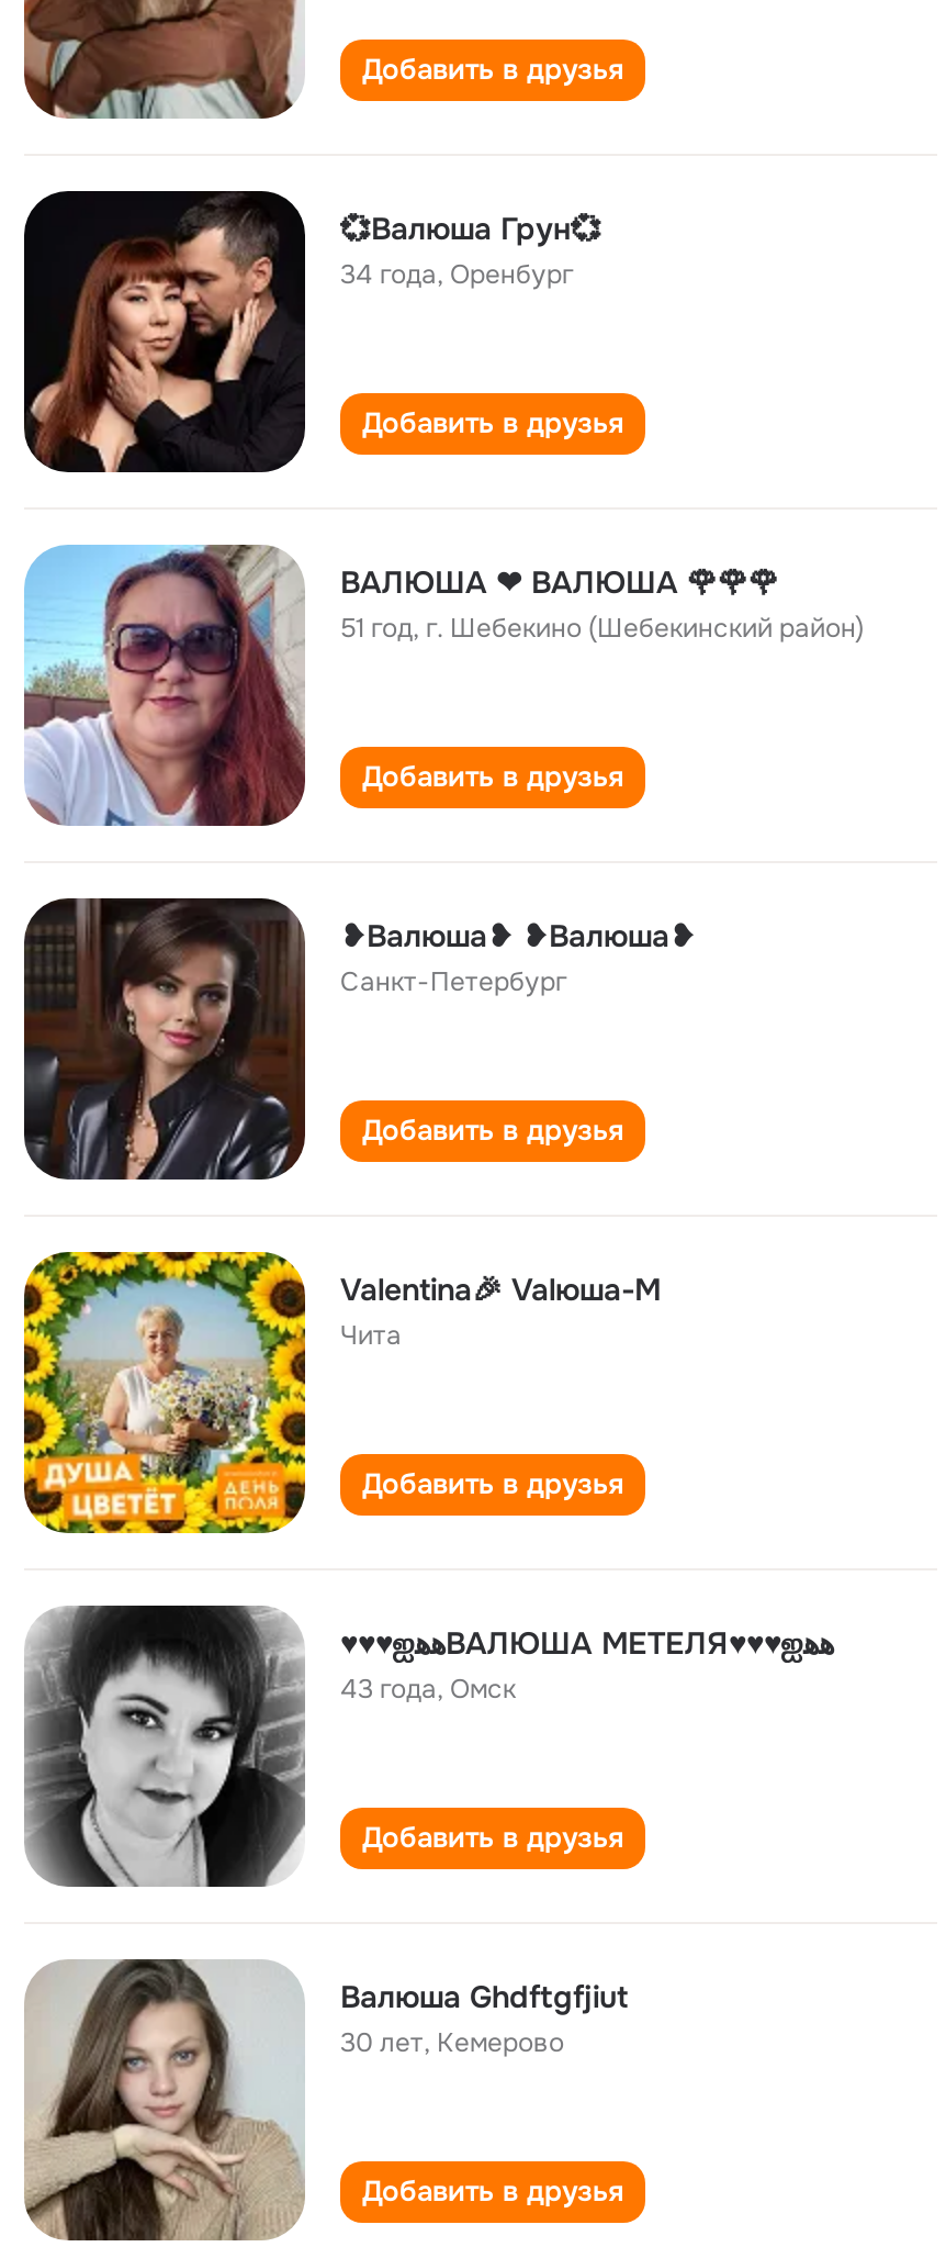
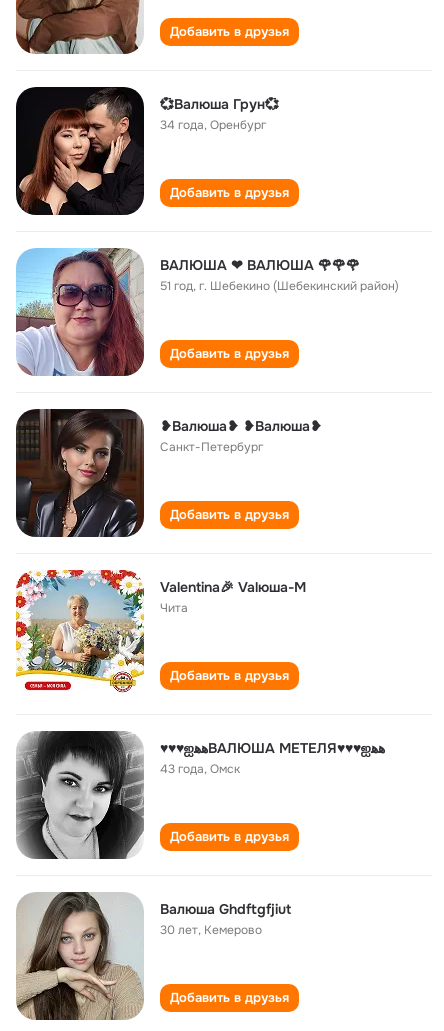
- [image]
+ [image]
